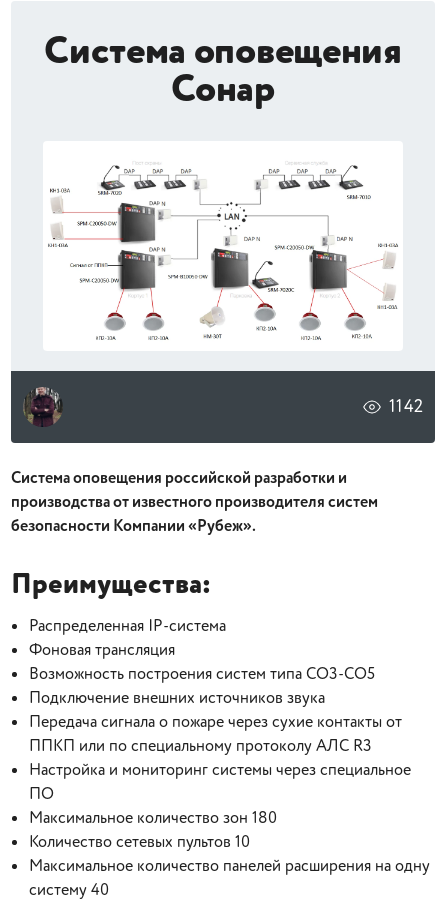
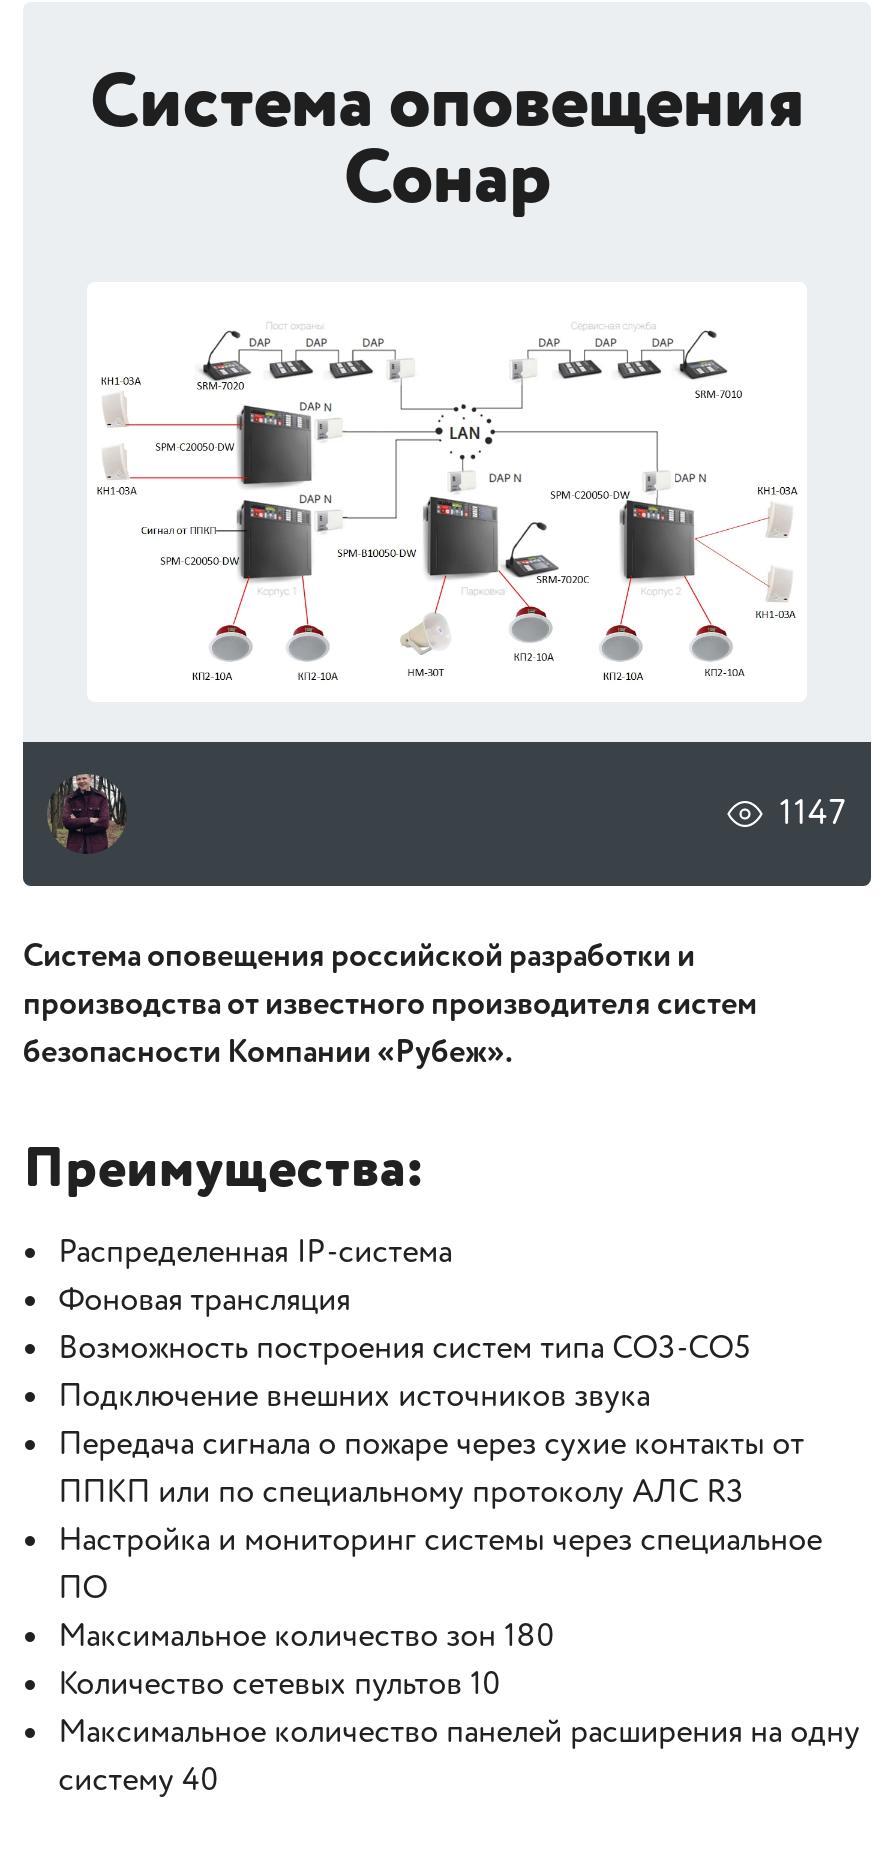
- 1142
+ 1147
